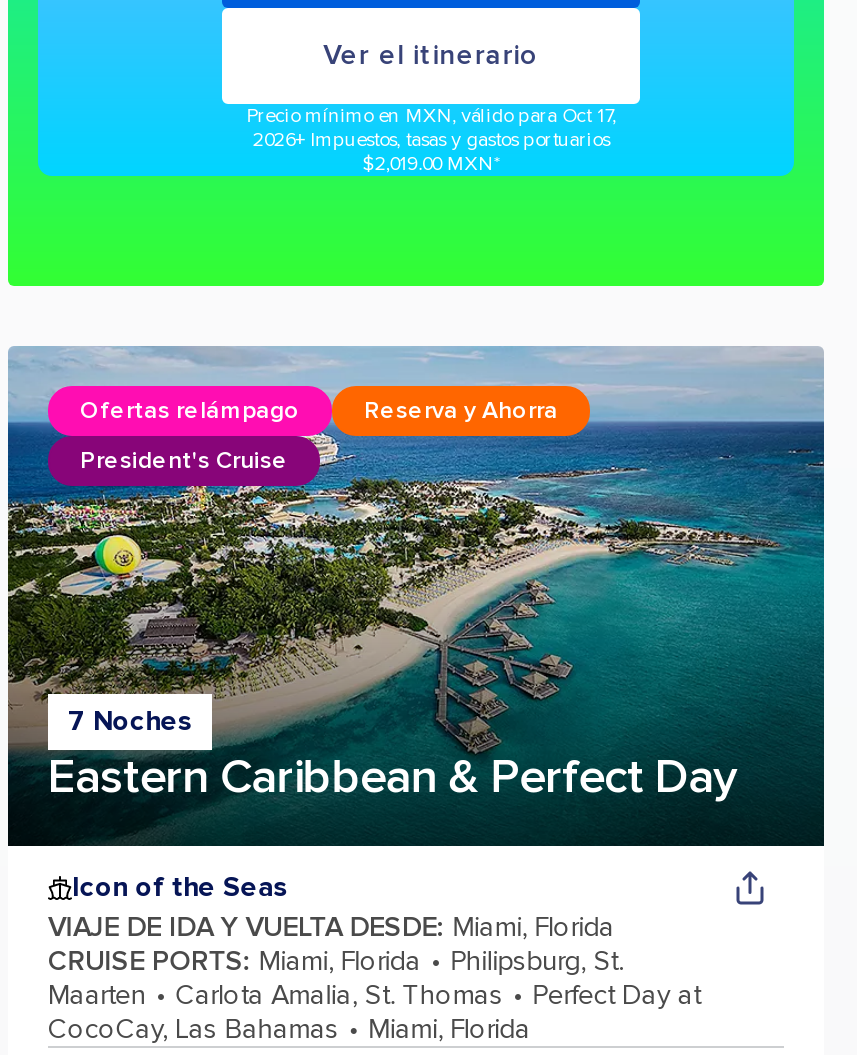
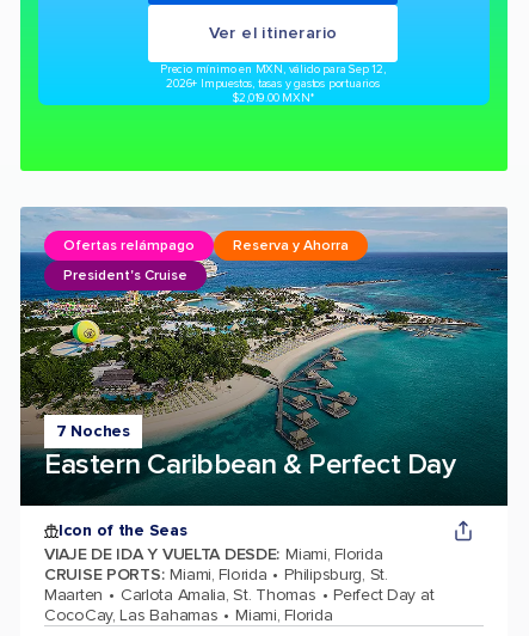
- Precio mínimo en MXN, válido para Oct 17,
+ Precio mínimo en MXN, válido para Sep 12,
